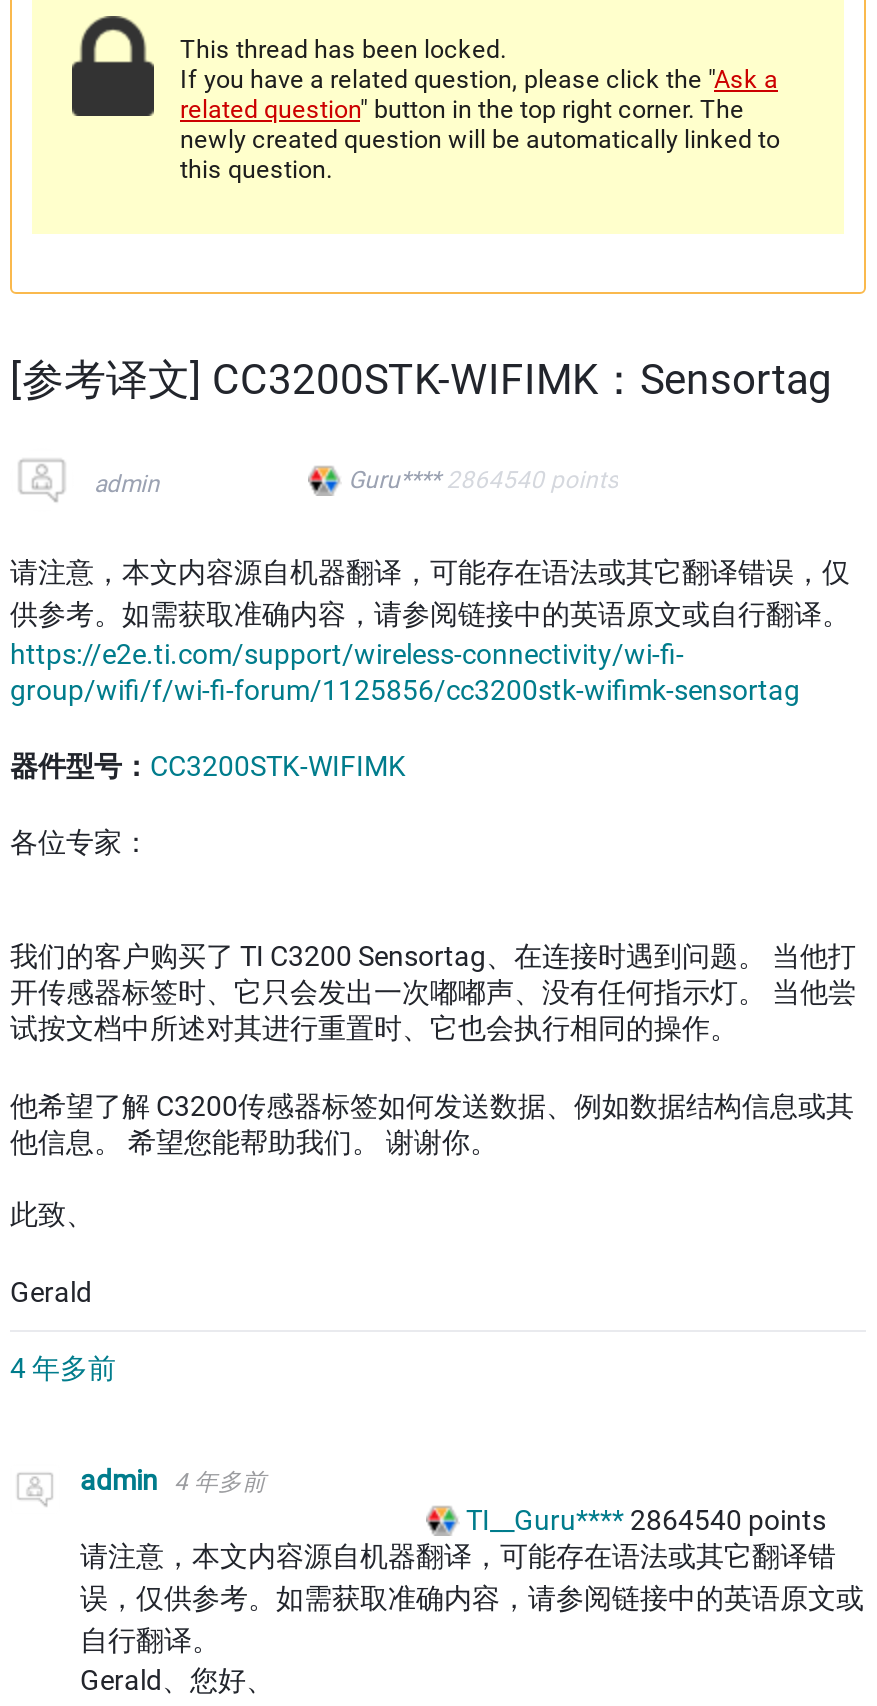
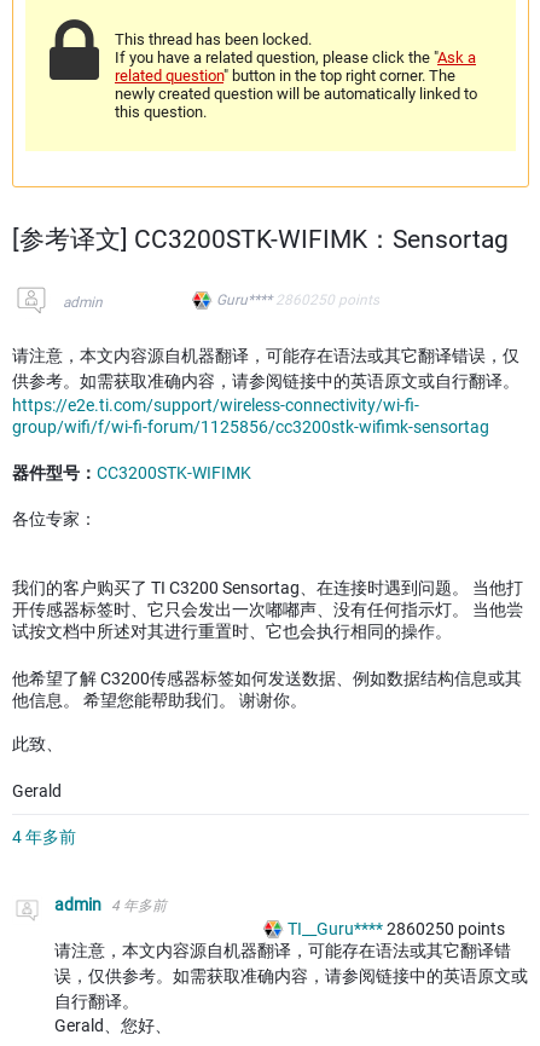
- Guru**** 2864540 points
+ Guru**** 2860250 points

- TI__Guru**** 2864540 points
+ TI__Guru**** 2860250 points
